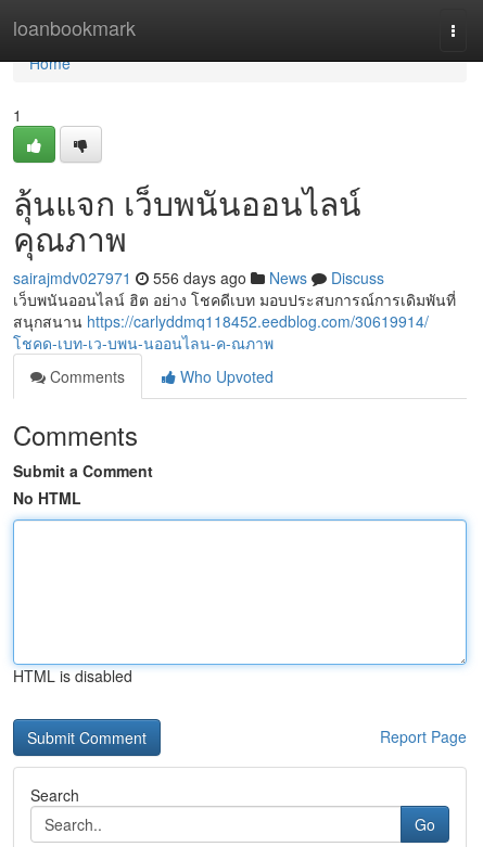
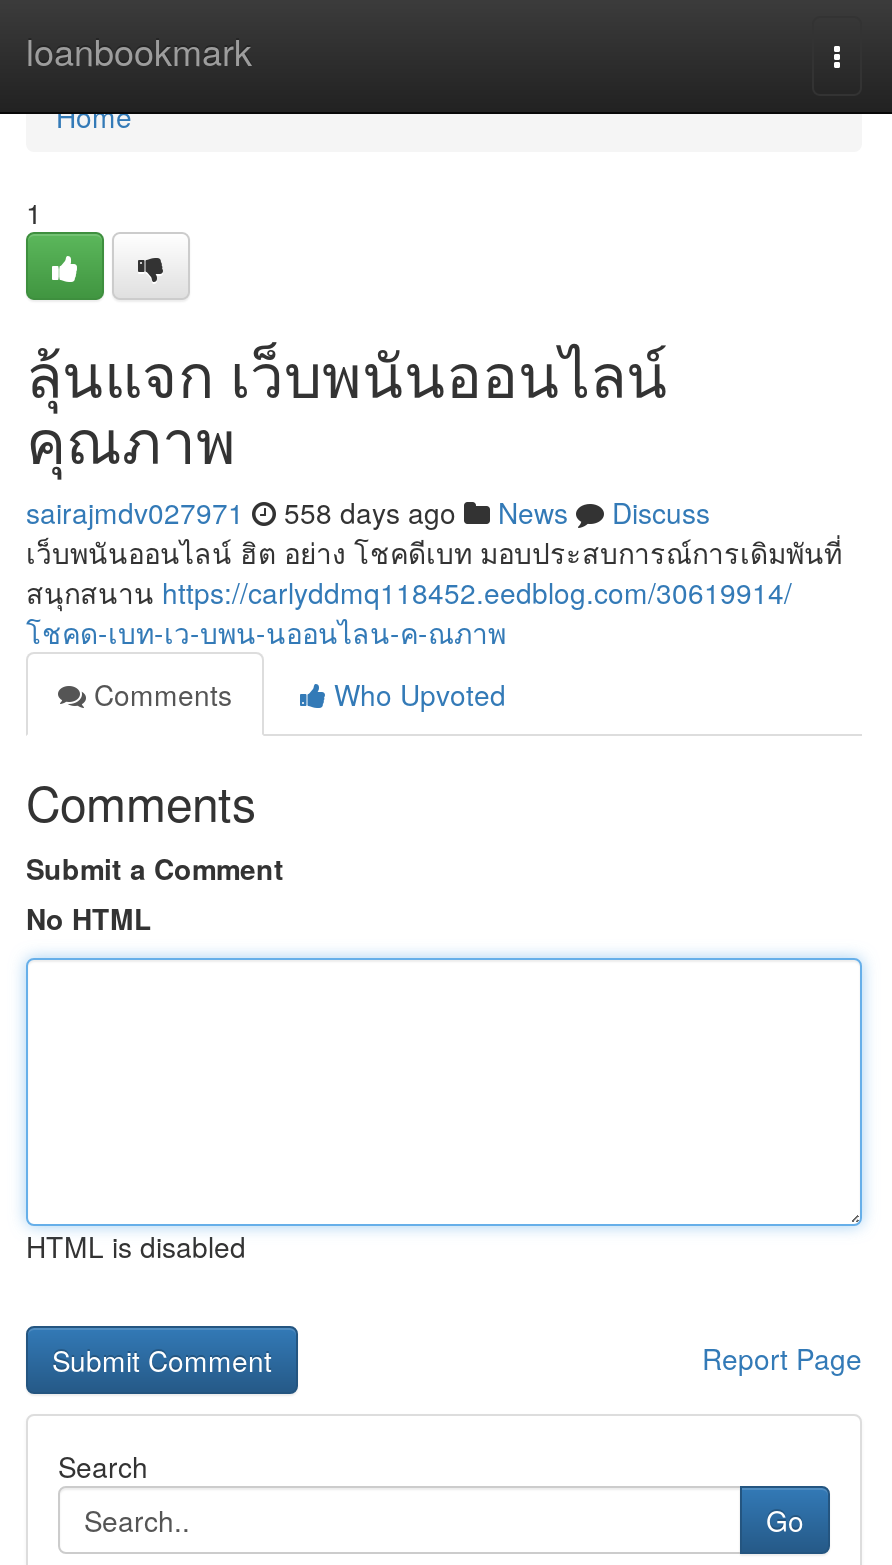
- sairajmdv027971 556 days ago News Discuss
+ sairajmdv027971 558 days ago News Discuss
